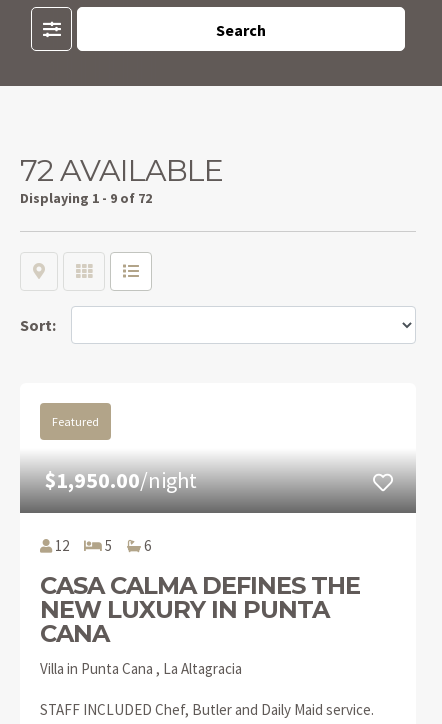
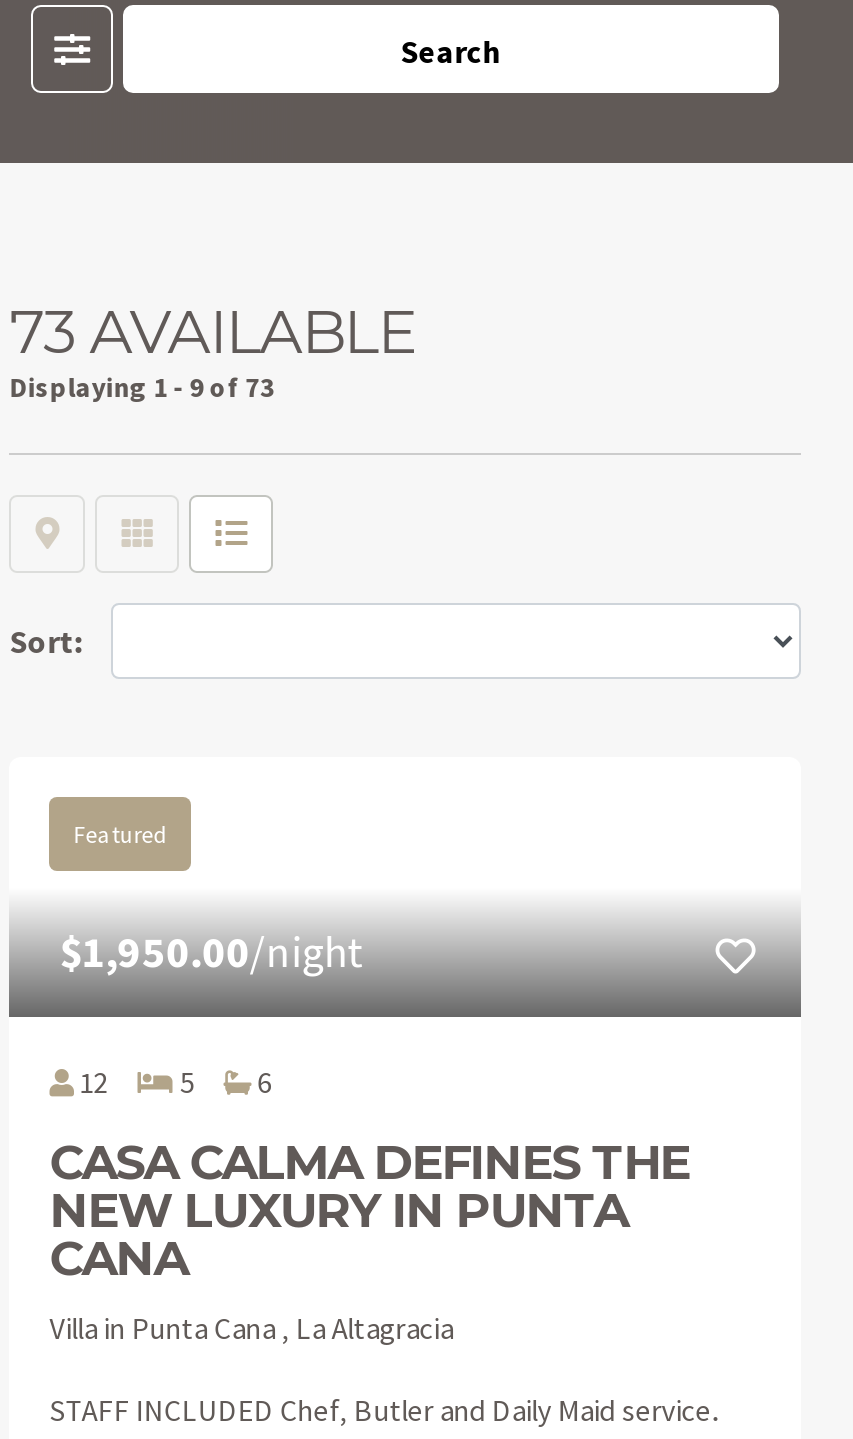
- 72 AVAILABLE
+ 73 AVAILABLE

- Displaying 1 - 9 of 72
+ Displaying 1 - 9 of 73
